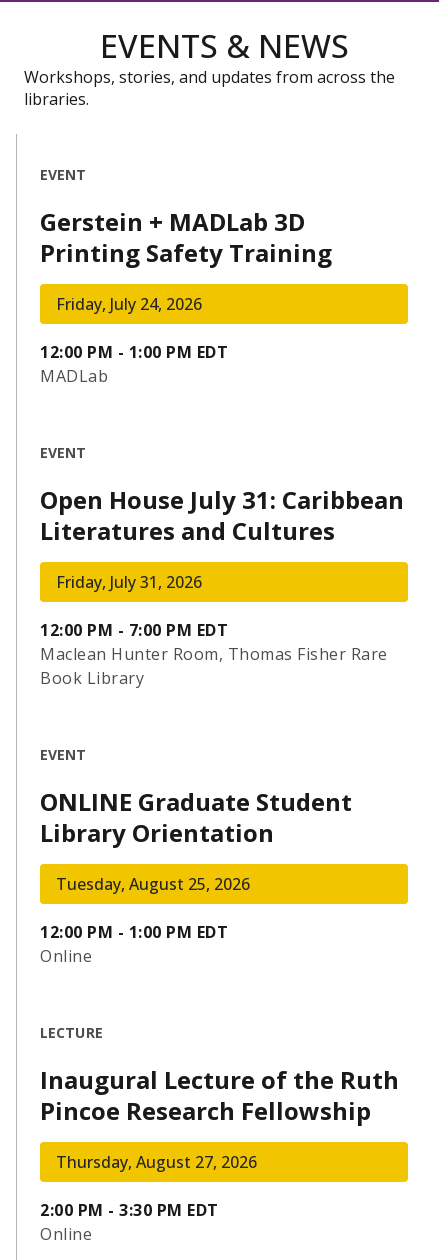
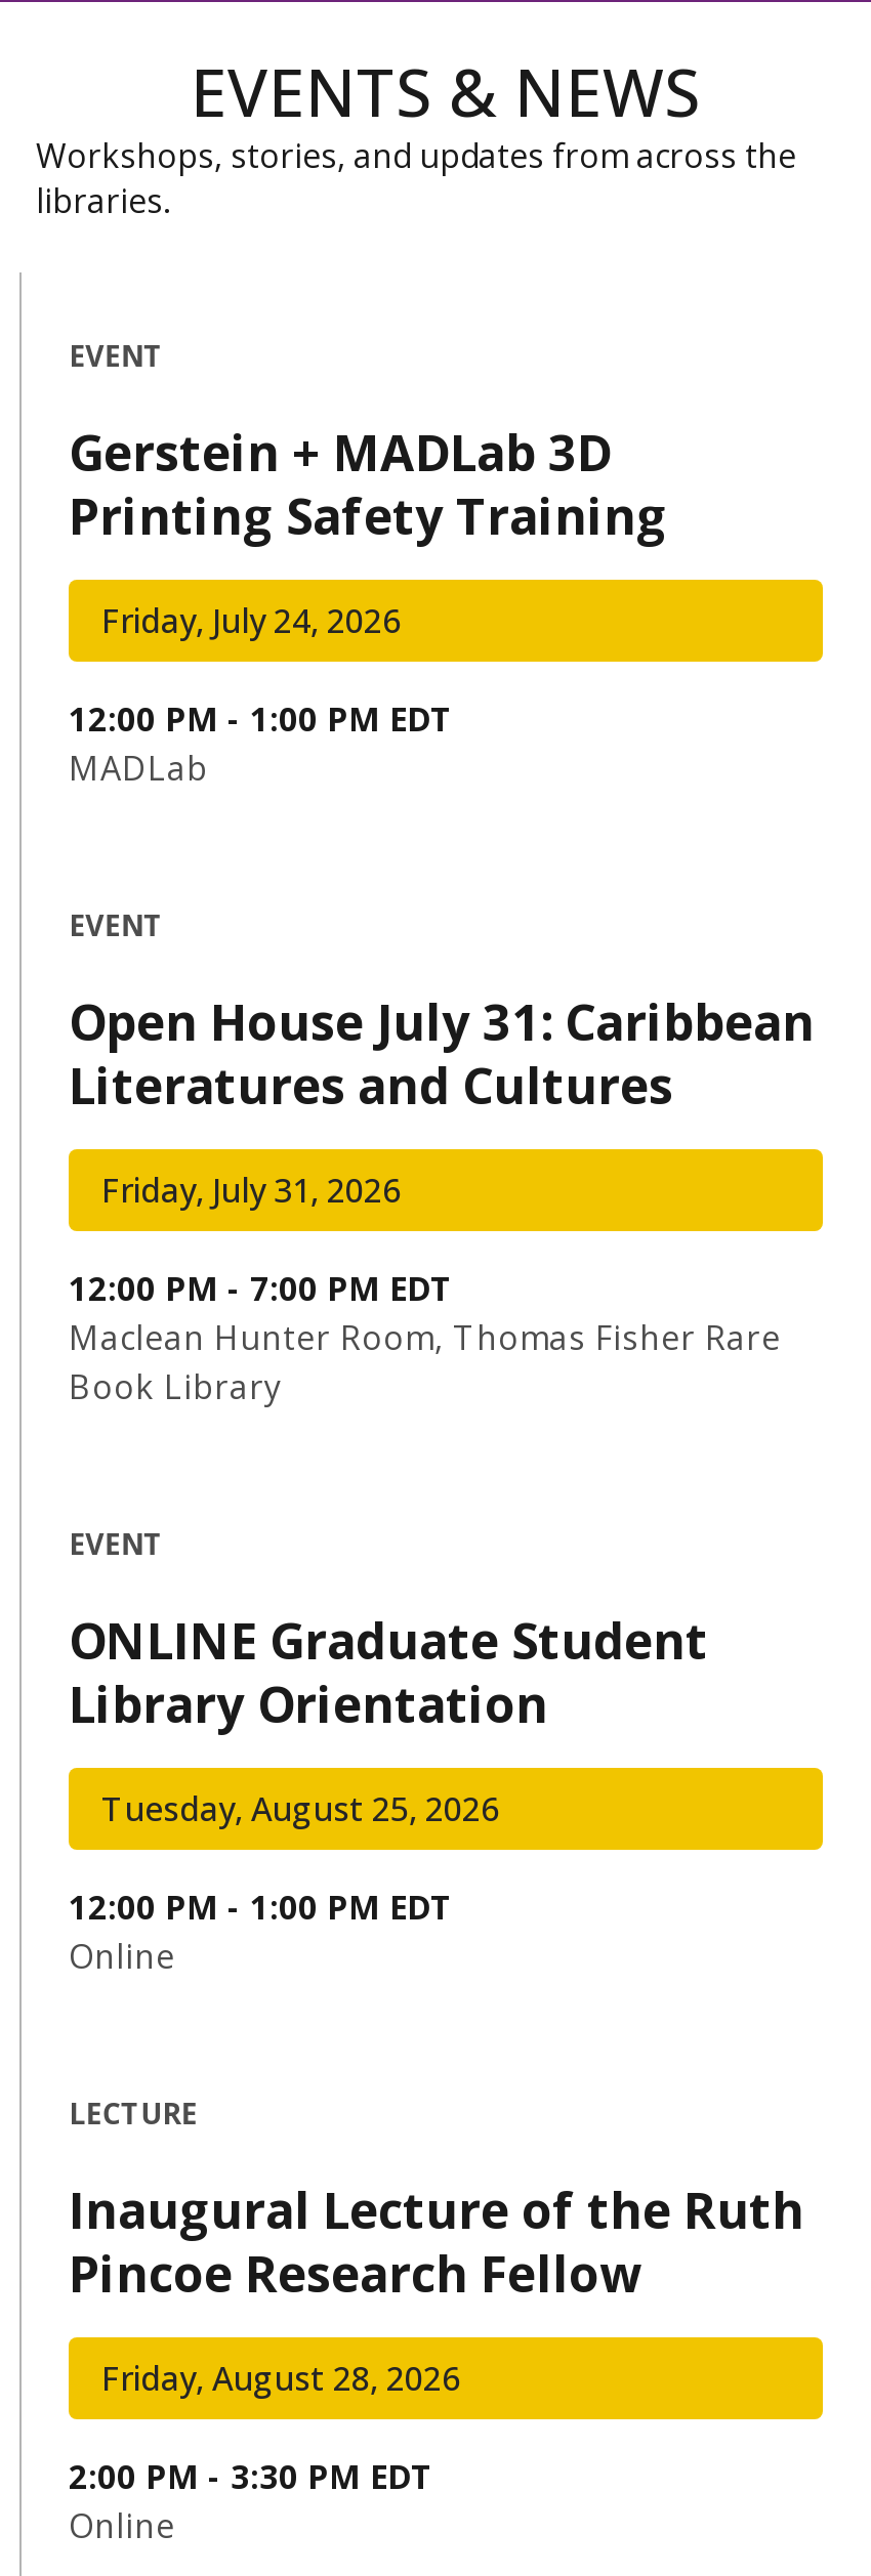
- Pincoe Research Fellowship
+ Pincoe Research Fellow

- Thursday, August 27, 2026
+ Friday, August 28, 2026
